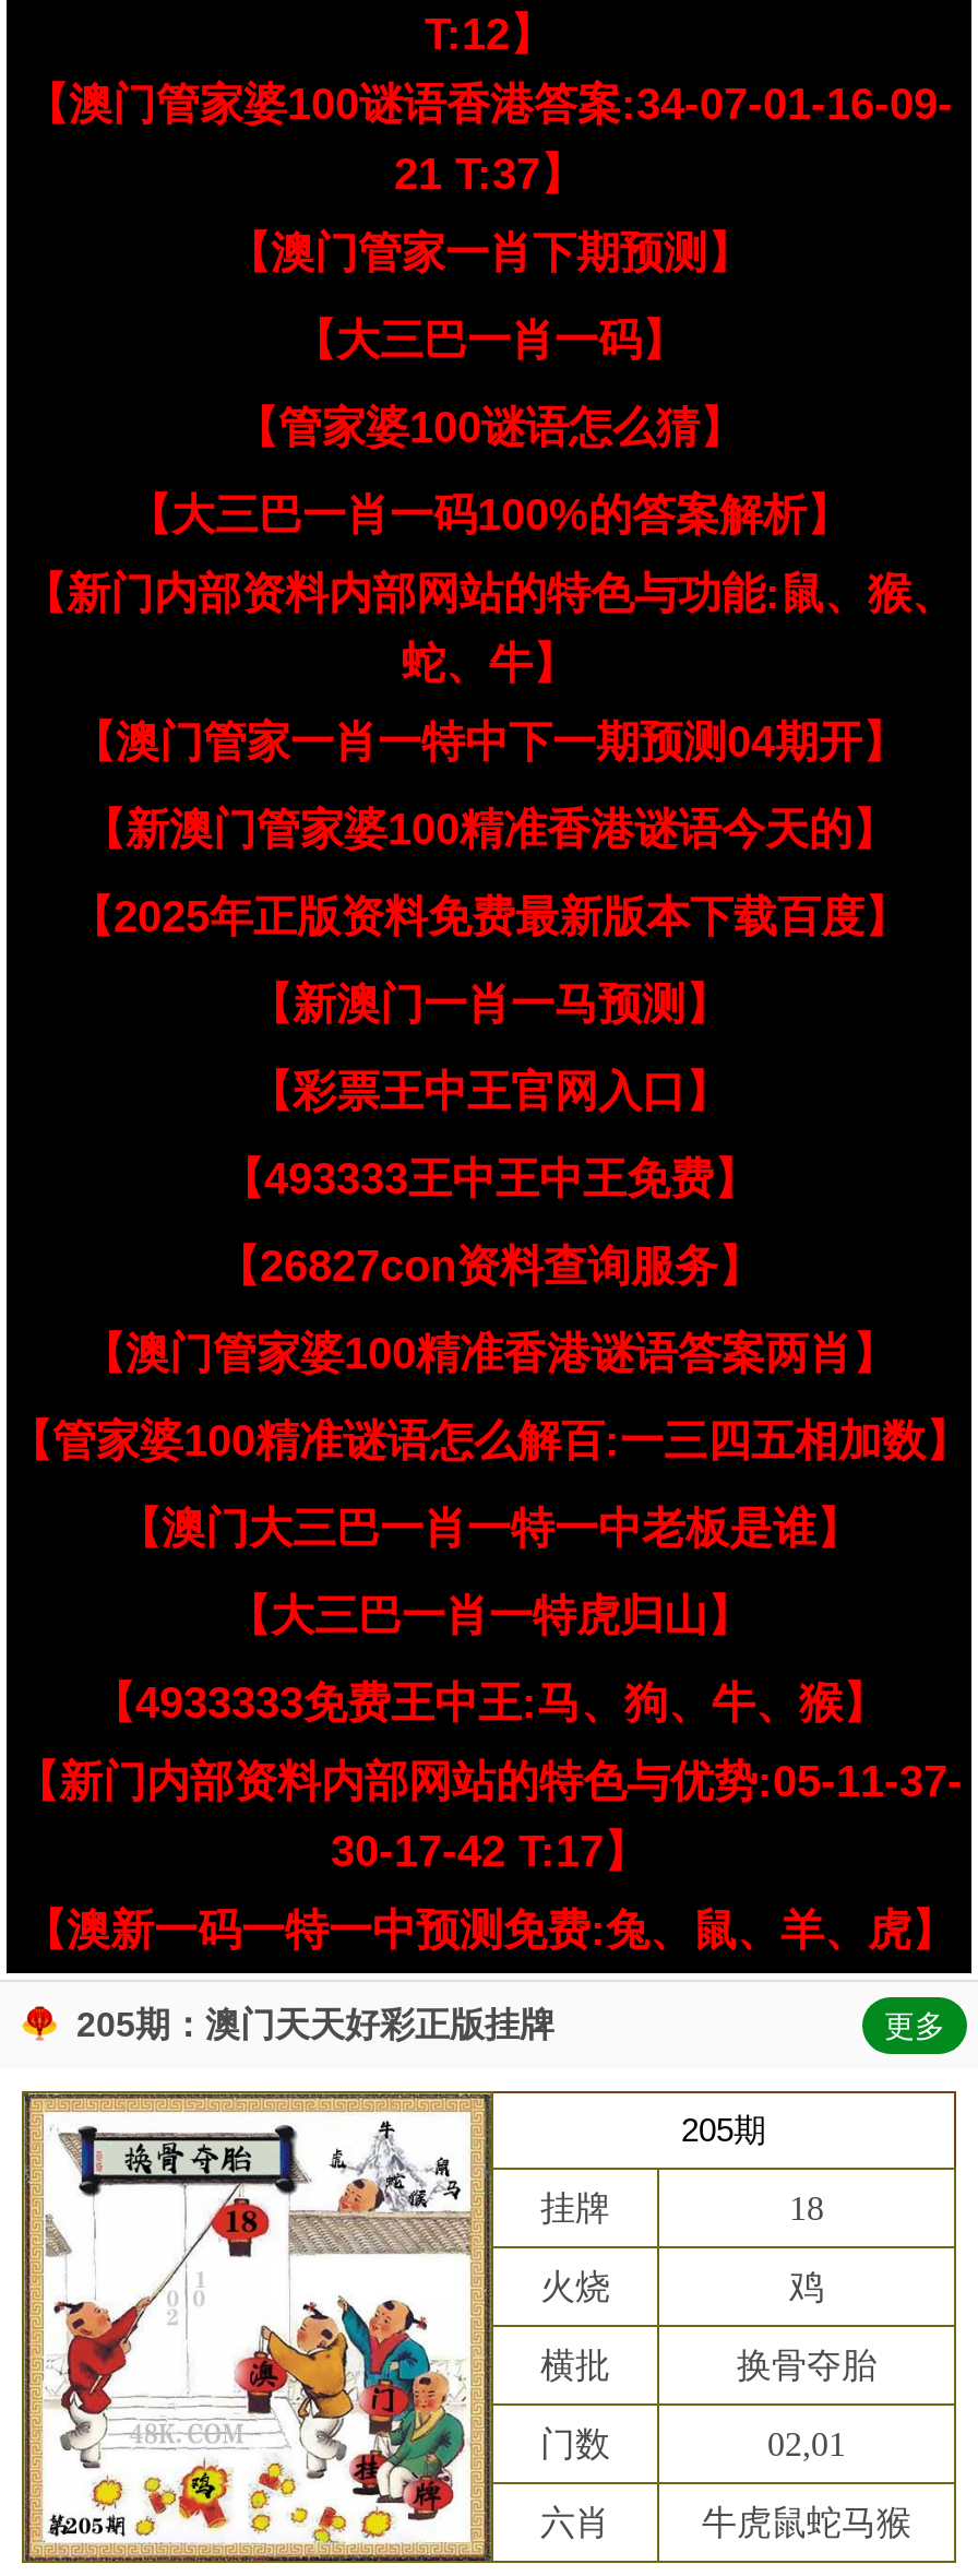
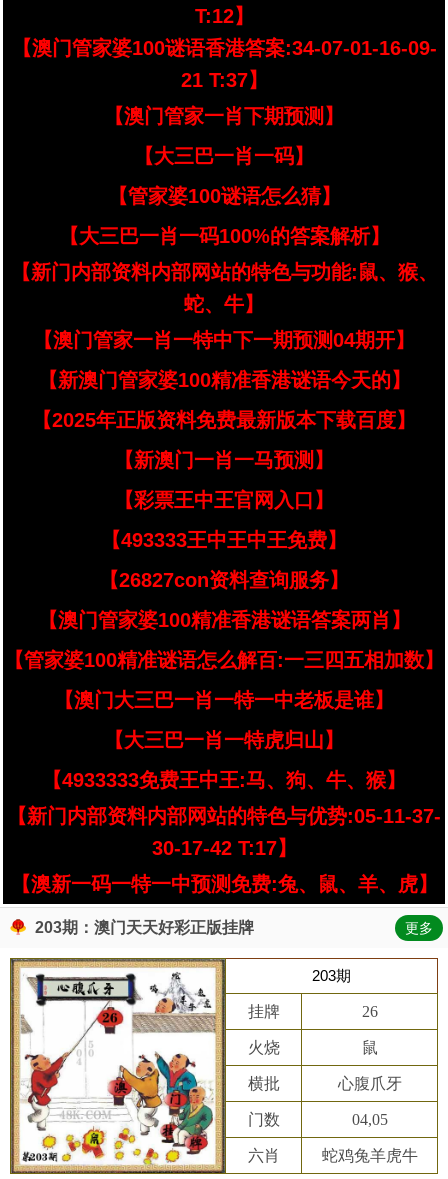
- 205期：澳门天天好彩正版挂牌
+ 203期：澳门天天好彩正版挂牌

- 205期
+ 203期

- 18
+ 26

- 鸡
+ 鼠

- 换骨夺胎
+ 心腹爪牙

- 02,01
+ 04,05

- 牛虎鼠蛇马猴
+ 蛇鸡兔羊虎牛
